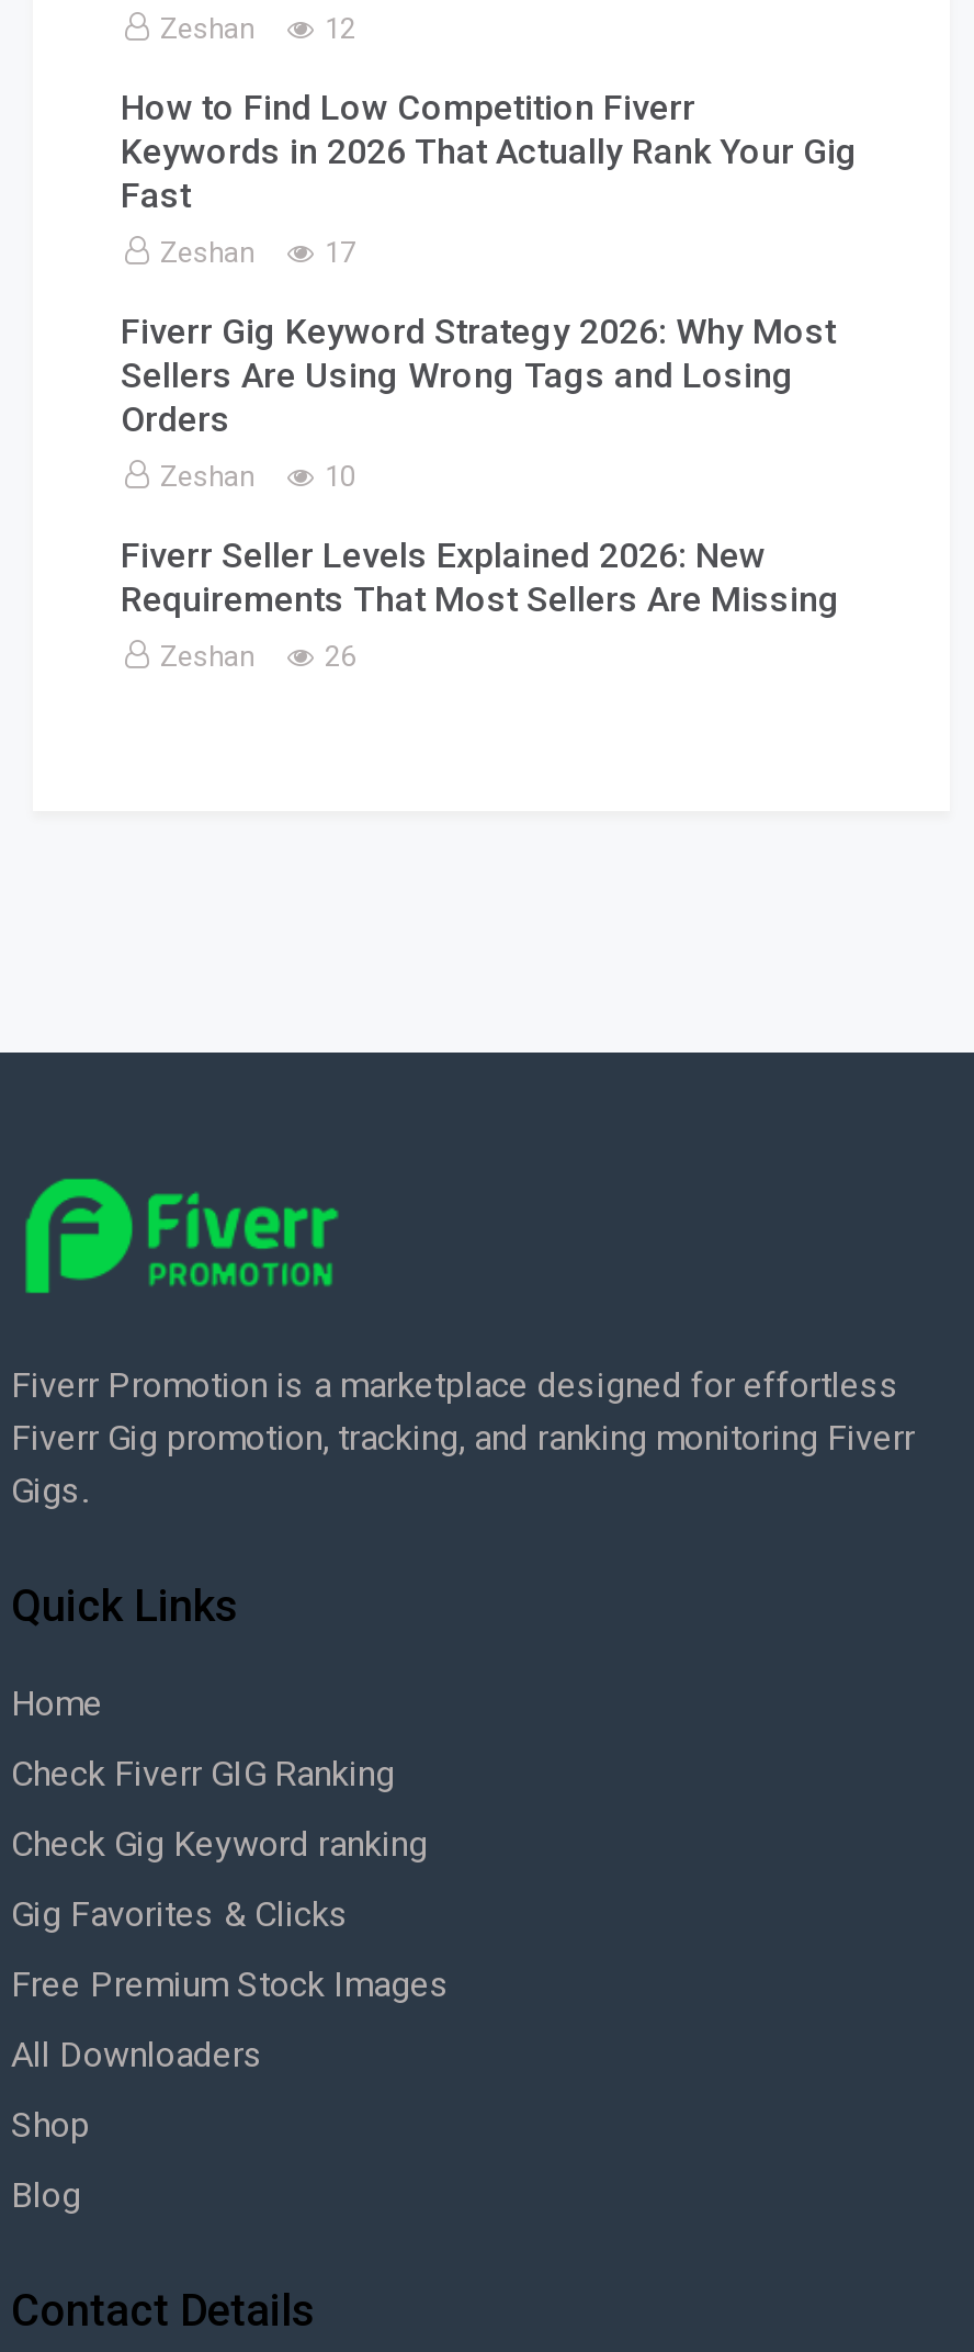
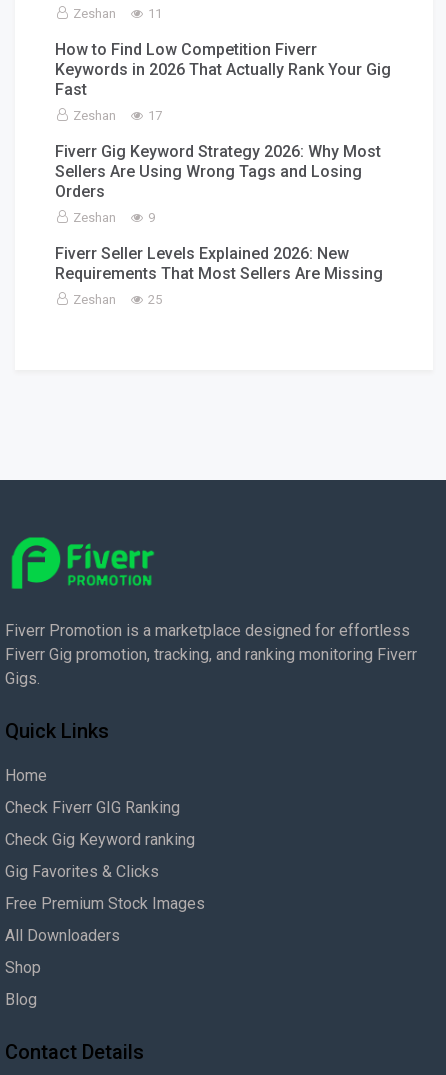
- 12
+ 11

- 10
+ 9

- 26
+ 25
